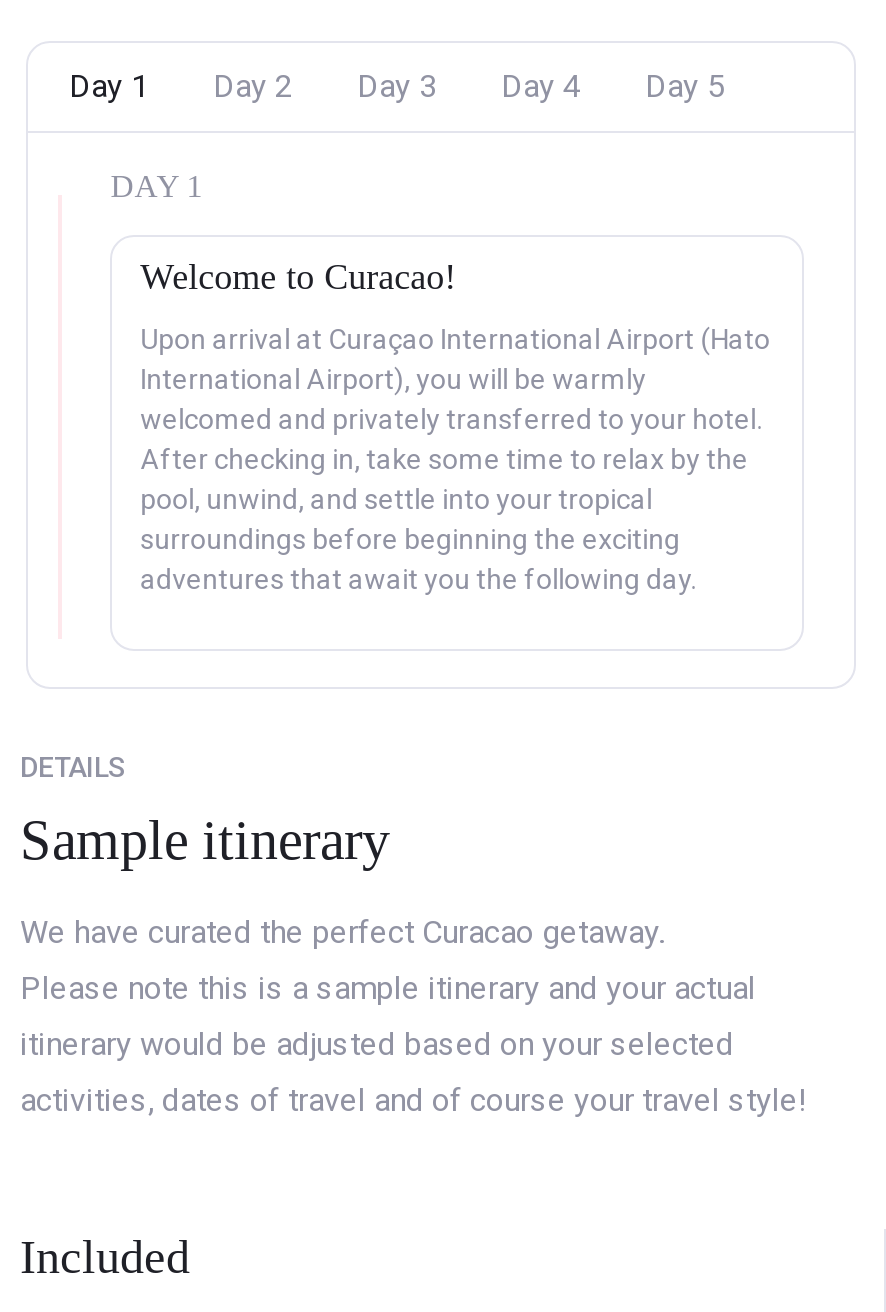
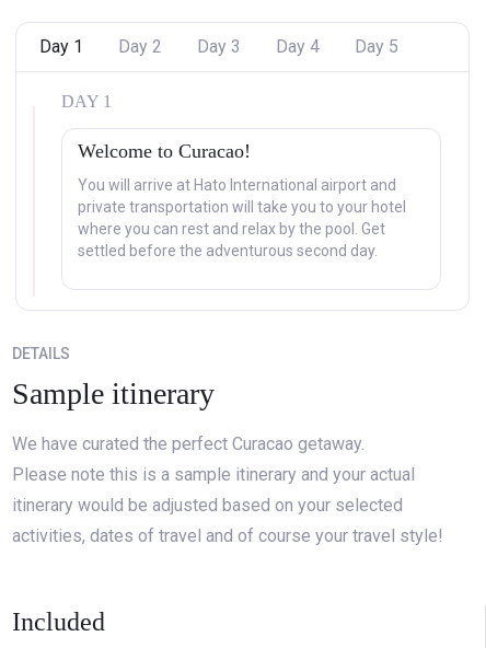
- Upon arrival at Curaçao International Airport (Hato
- International Airport), you will be warmly
- welcomed and privately transferred to your hotel.
- After checking in, take some time to relax by the
- pool, unwind, and settle into your tropical
- surroundings before beginning the exciting
- adventures that await you the following day.
+ You will arrive at Hato International airport and
+ private transportation will take you to your hotel
+ where you can rest and relax by the pool. Get
+ settled before the adventurous second day.
